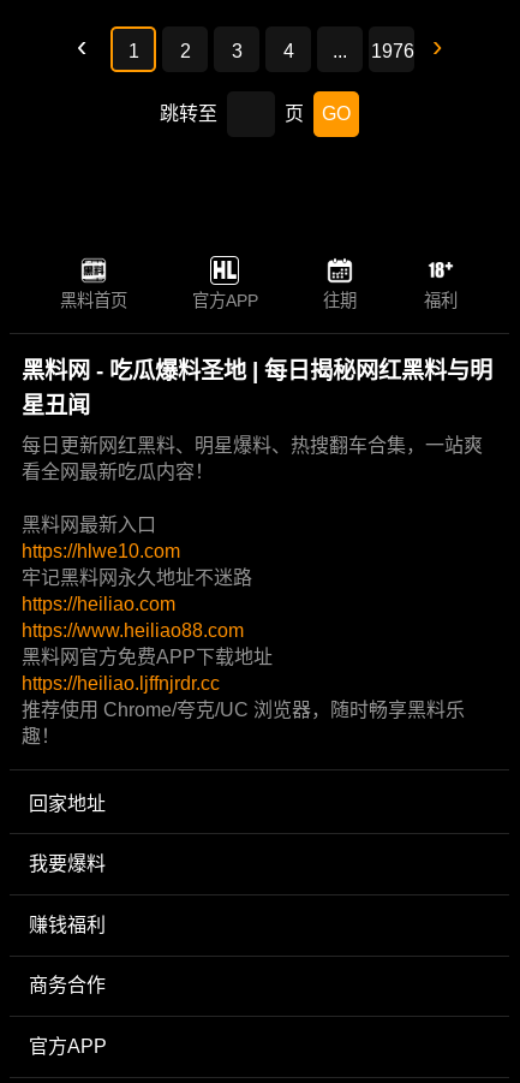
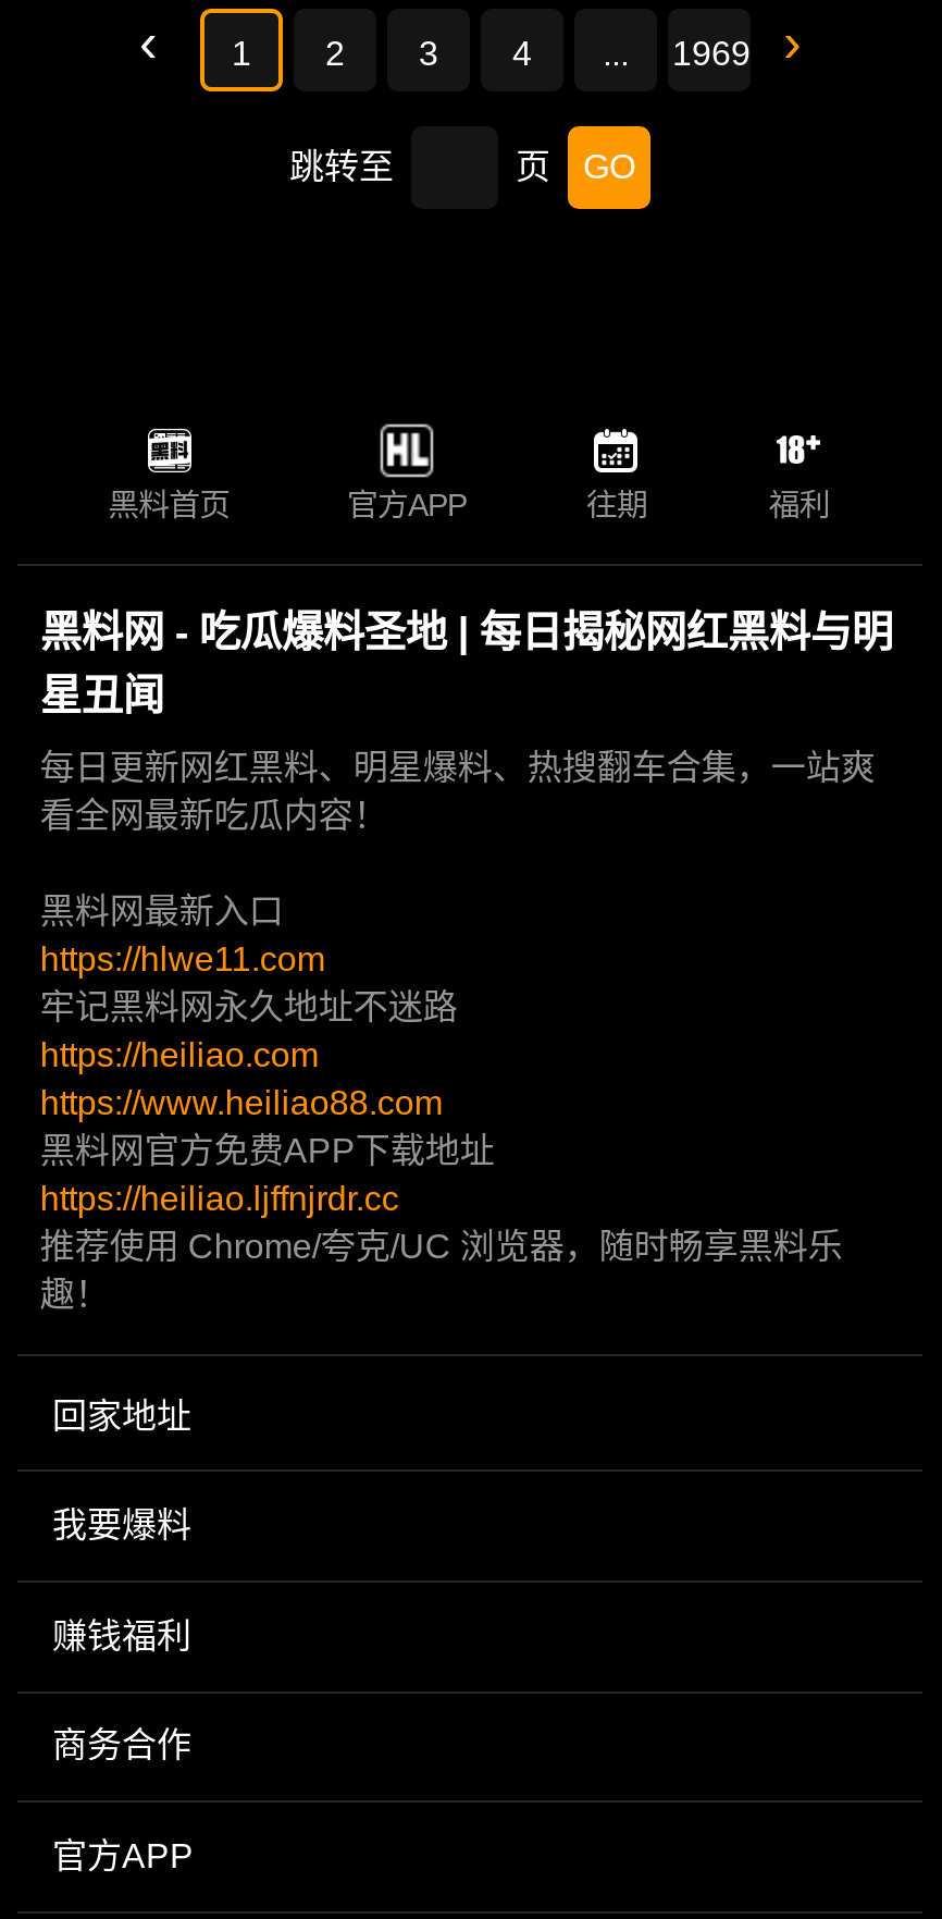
- 1976
+ 1969

- https://hlwe10.com
+ https://hlwe11.com
